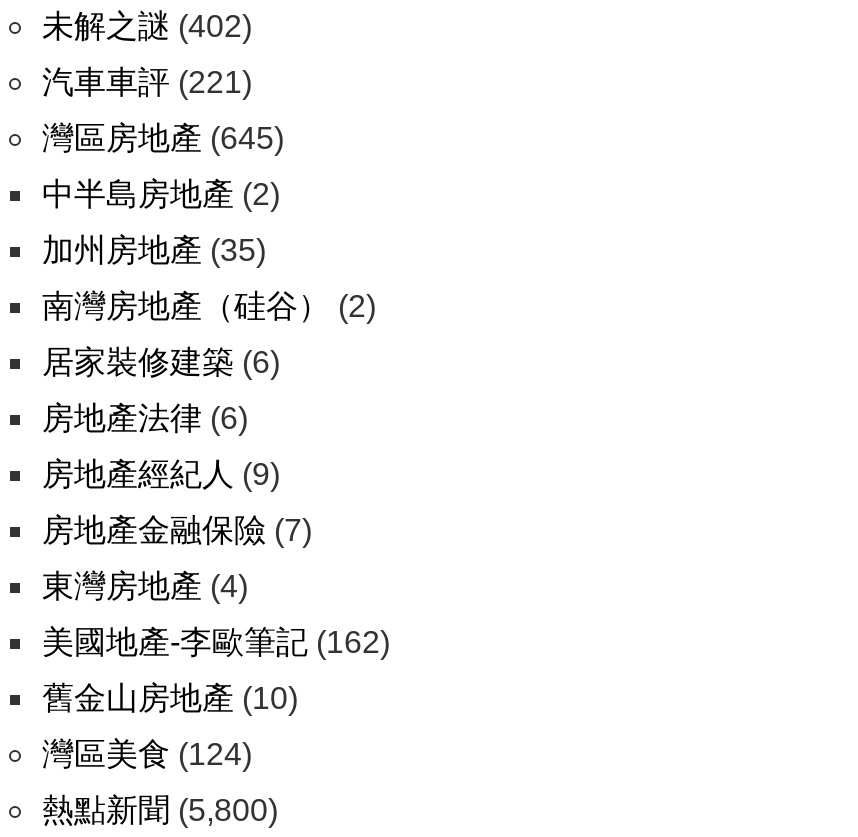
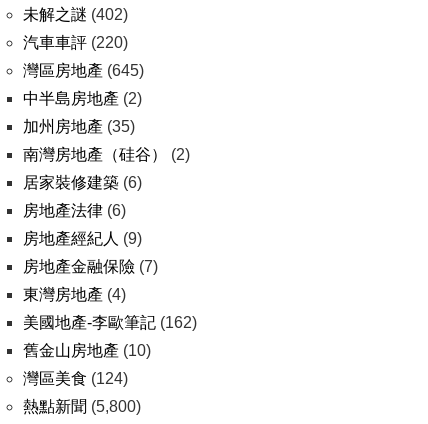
- 汽車車評(221)
+ 汽車車評(220)
